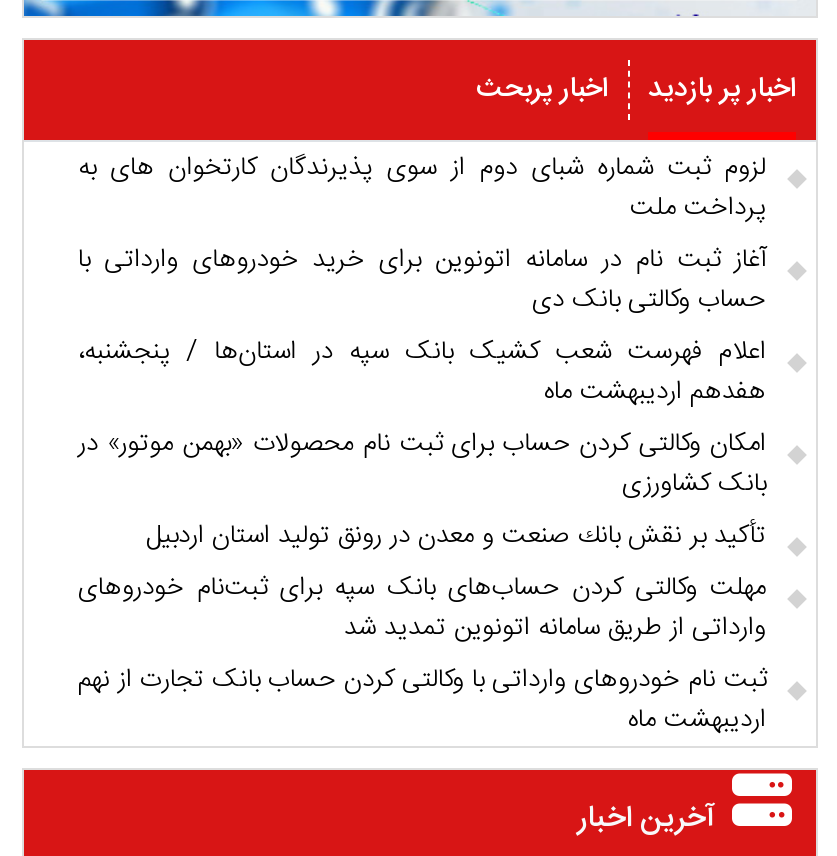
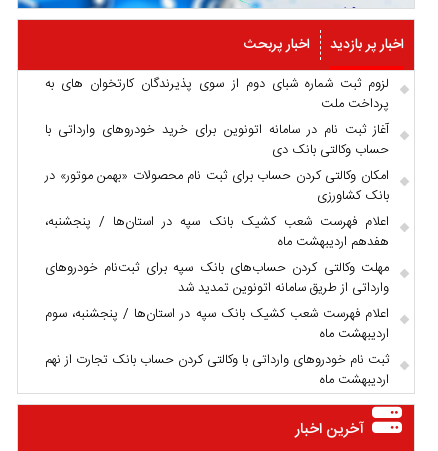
moved down: اعلام فهرست شعب کشیک بانک سپه در استان‌ها / پنجشنبه، | هفدهم اردیبهشت ماه

moved up: امکان وکالتی کردن حساب برای ثبت نام محصولات «بهمن موتور» در | بانک کشاورزی

- تأكید بر نقش بانك صنعت و معدن در رونق تولید استان اردبیل

moved up: مهلت وکالتی کردن حساب‌های بانک سپه برای ثبت‌نام خودروهای | وارداتی از طریق سامانه اتونوین تمدید شد

+ اعلام فهرست شعب کشیک بانک سپه در استان‌ها / پنجشنبه، سوم
+ اردیبهشت ماه
